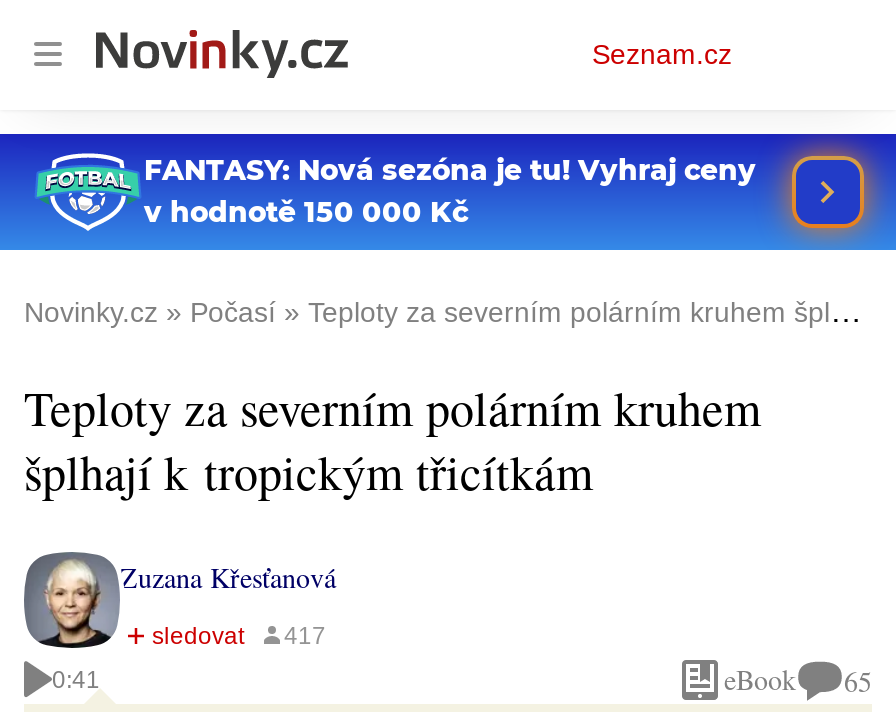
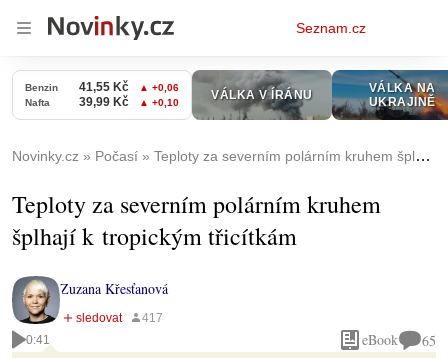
- [image]
+ [image]
